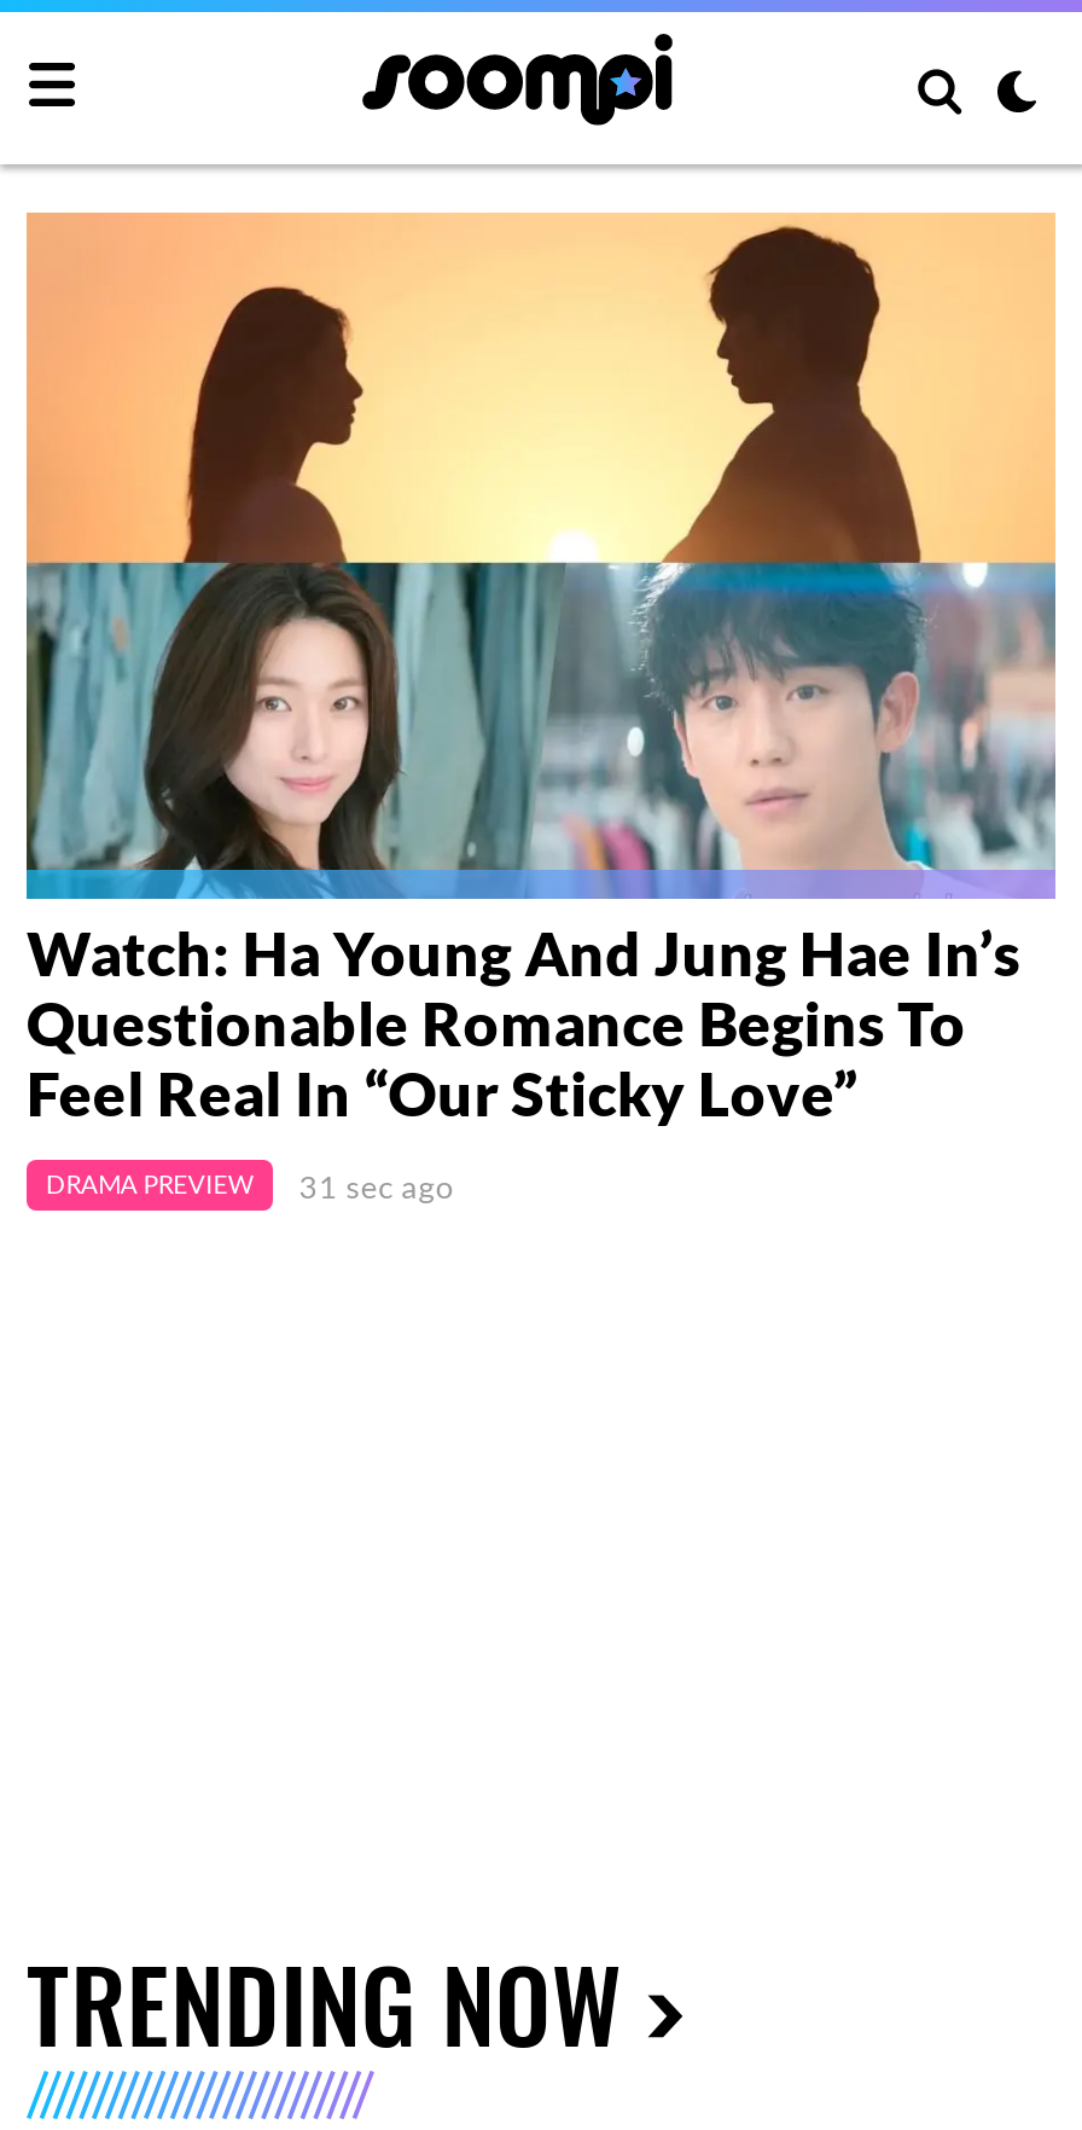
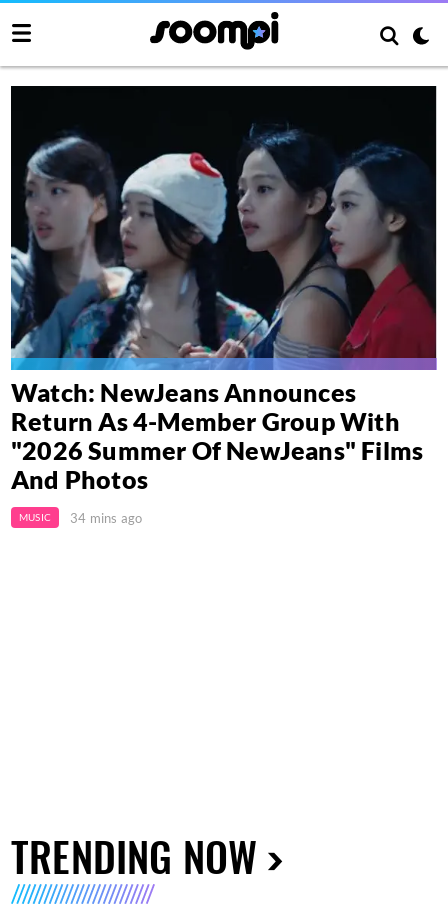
- [image]
- Watch: Ha Young And Jung Hae In’s
- Questionable Romance Begins To
- Feel Real In “Our Sticky Love”
+ [image]
+ Watch: NewJeans Announces
+ Return As 4-Member Group With
+ "2026 Summer Of NewJeans" Films
+ And Photos

- DRAMA PREVIEW
- 31 sec ago
+ MUSIC
+ 34 mins ago
